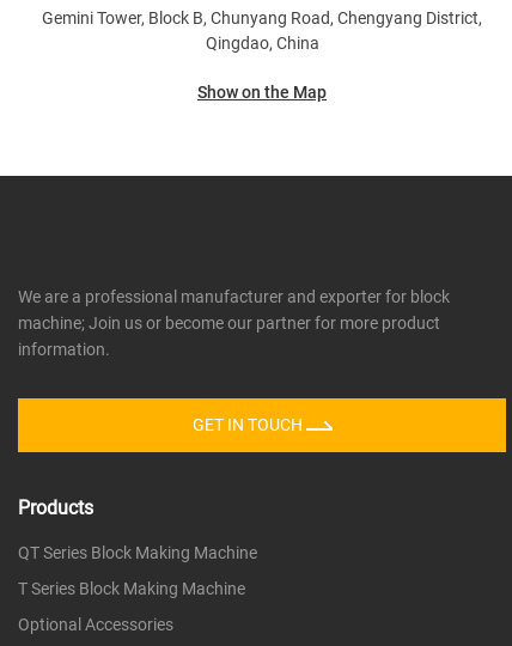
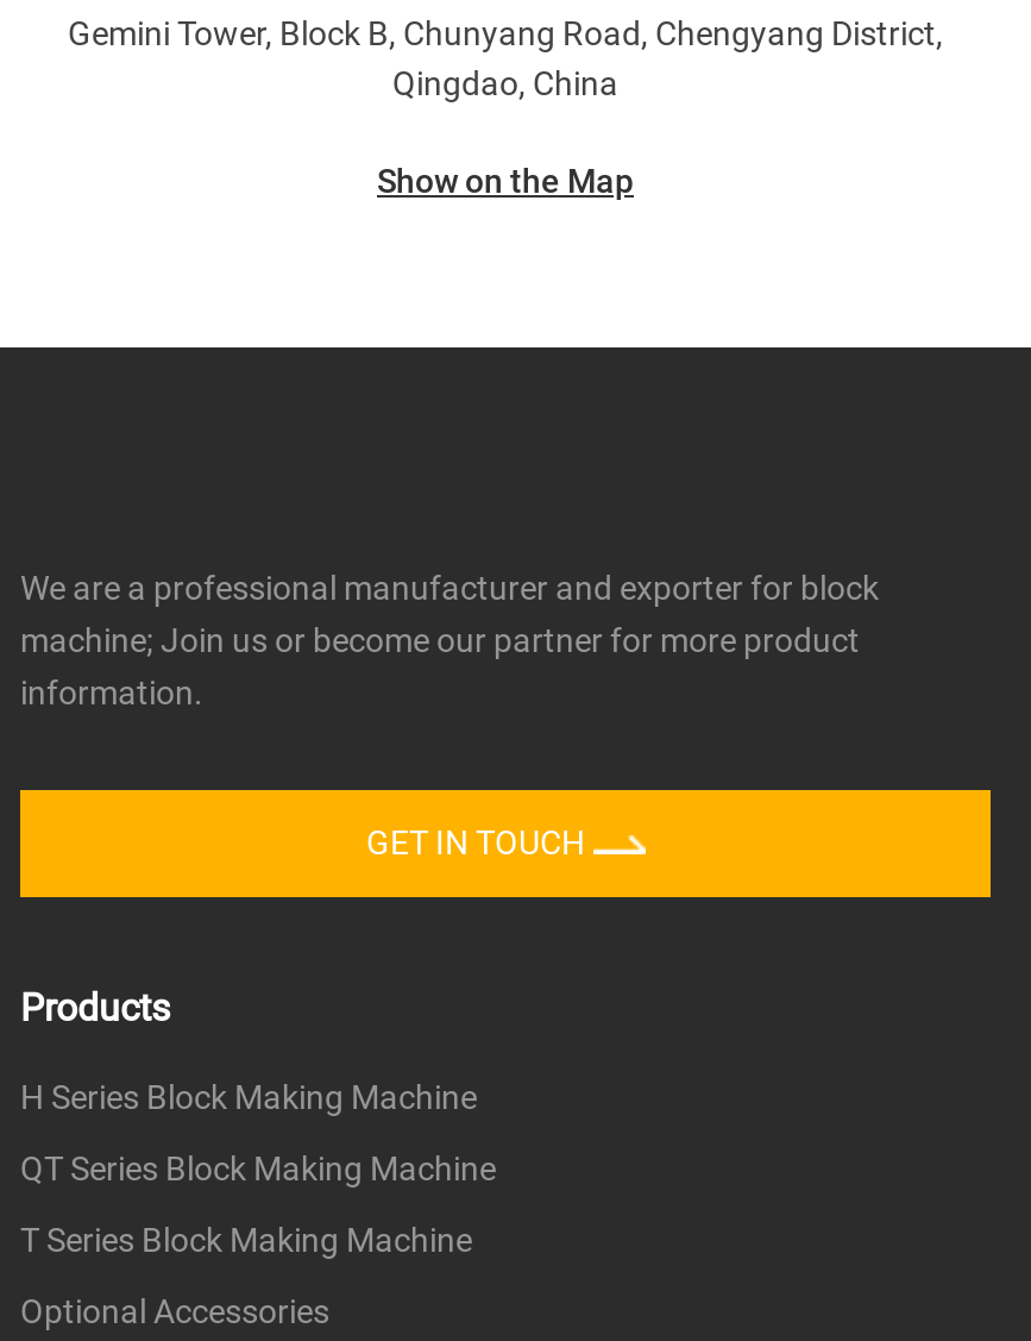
+ H Series Block Making Machine
